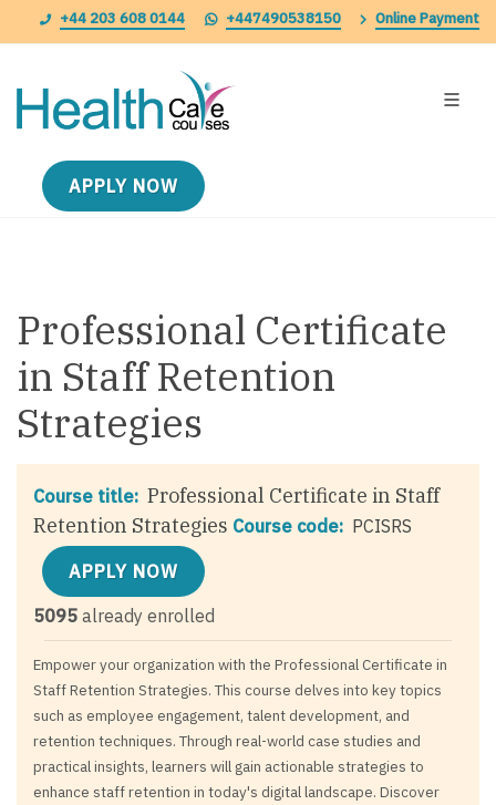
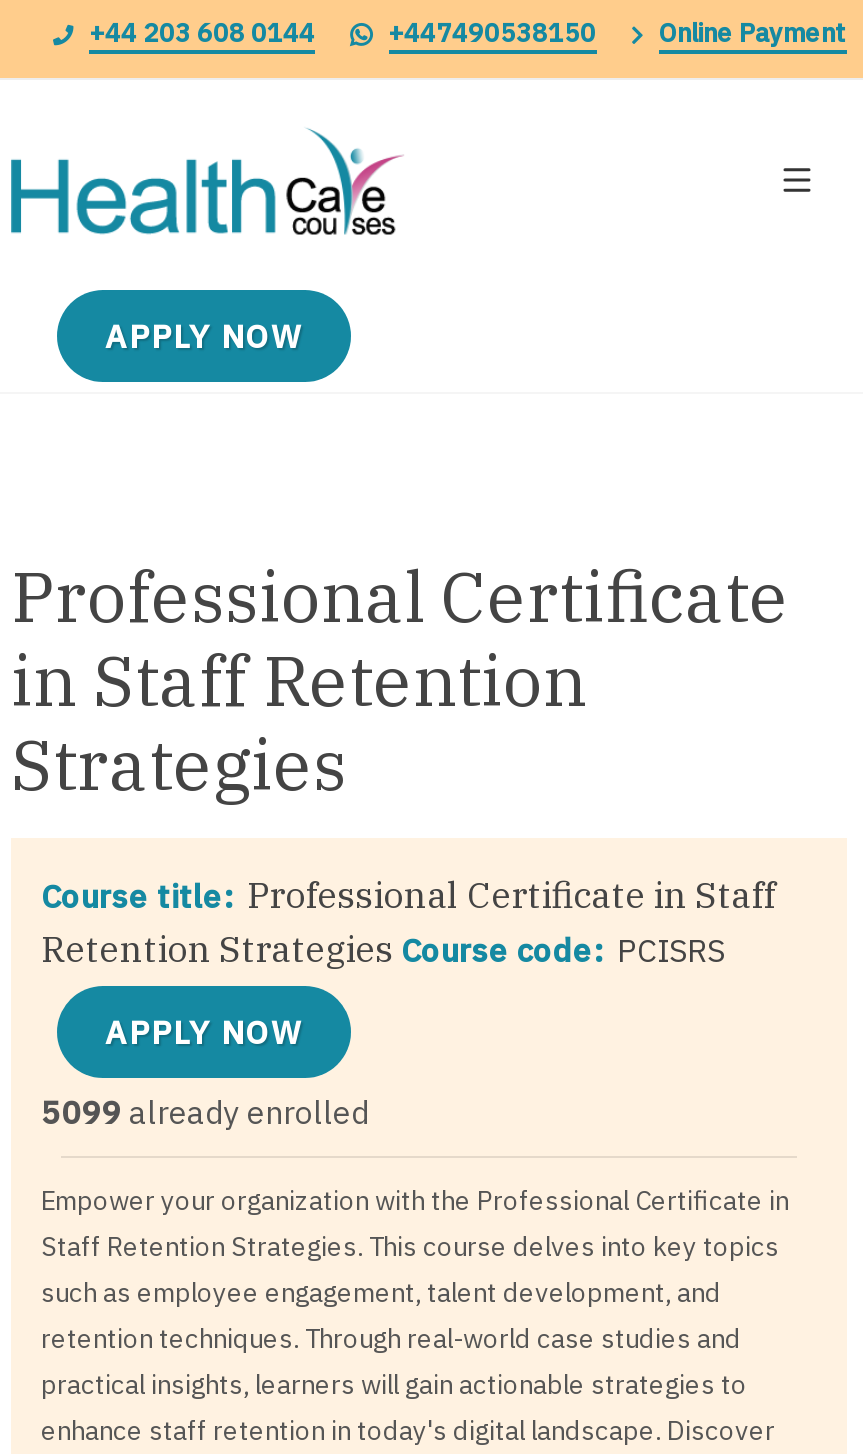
- 5095 already enrolled
+ 5099 already enrolled
